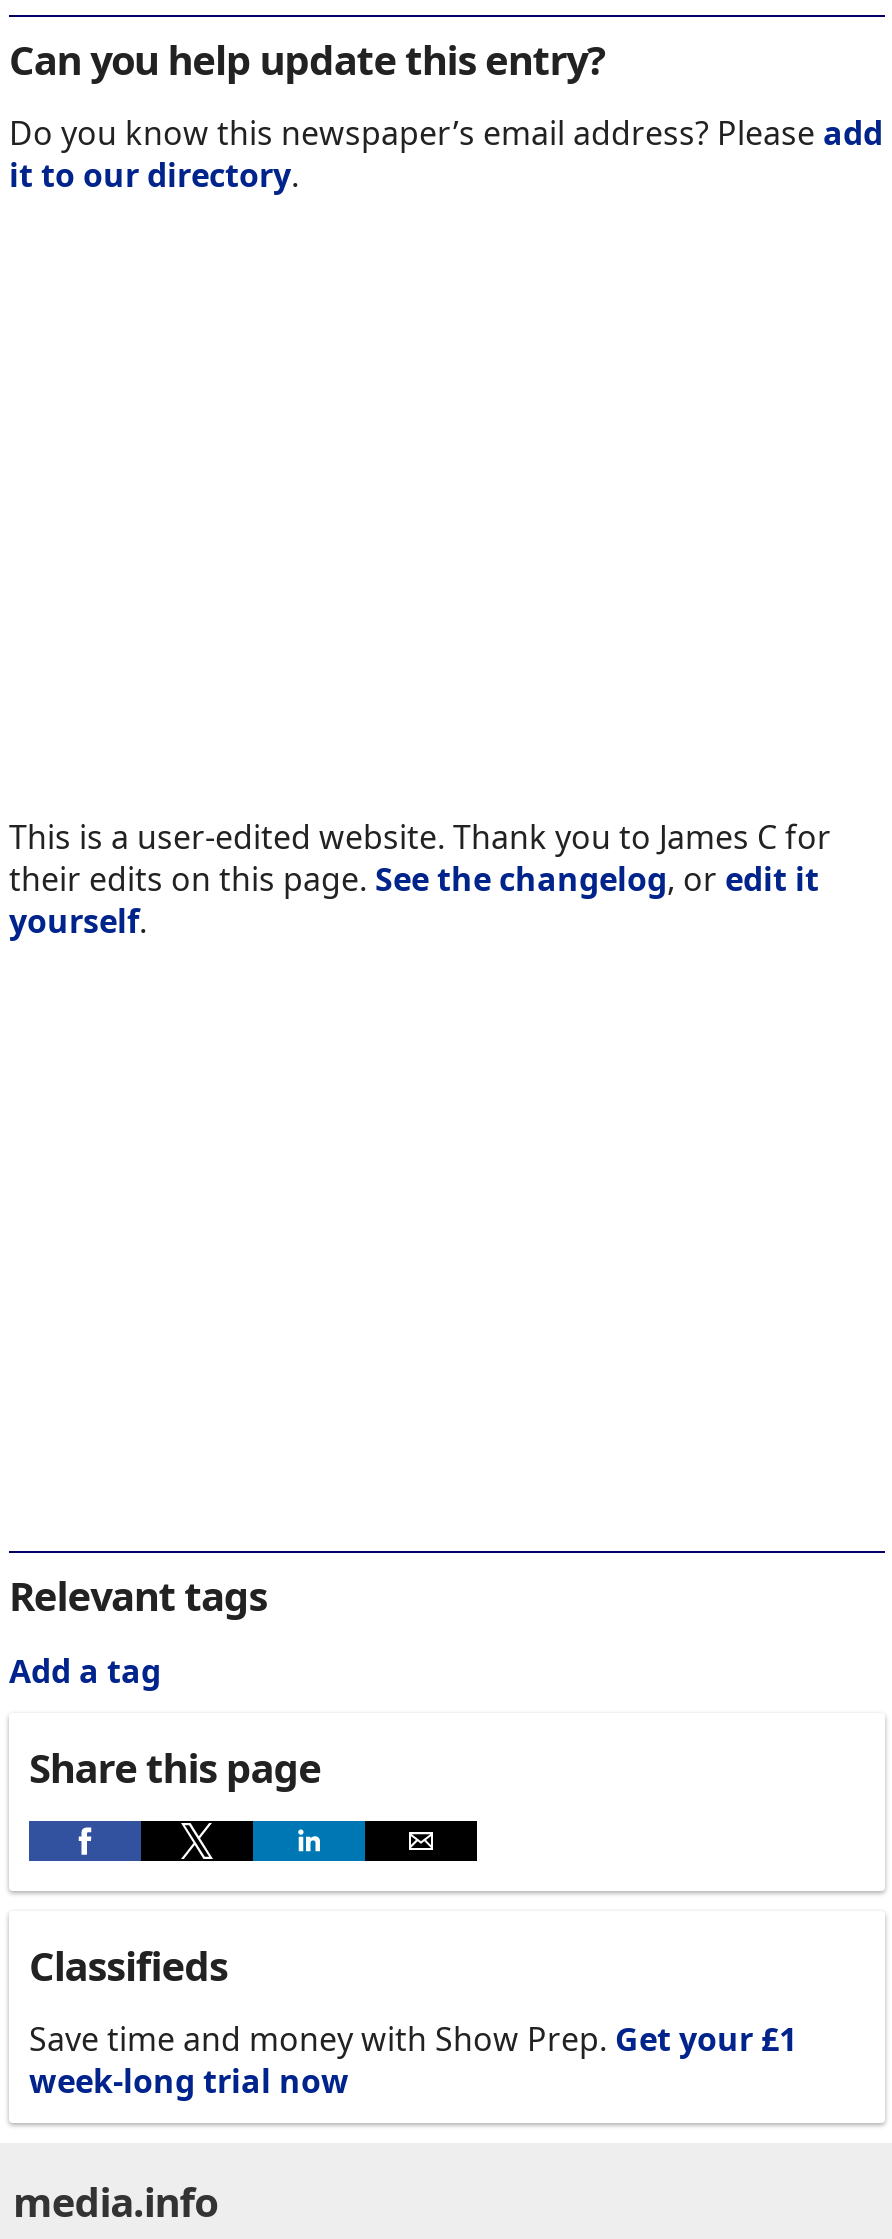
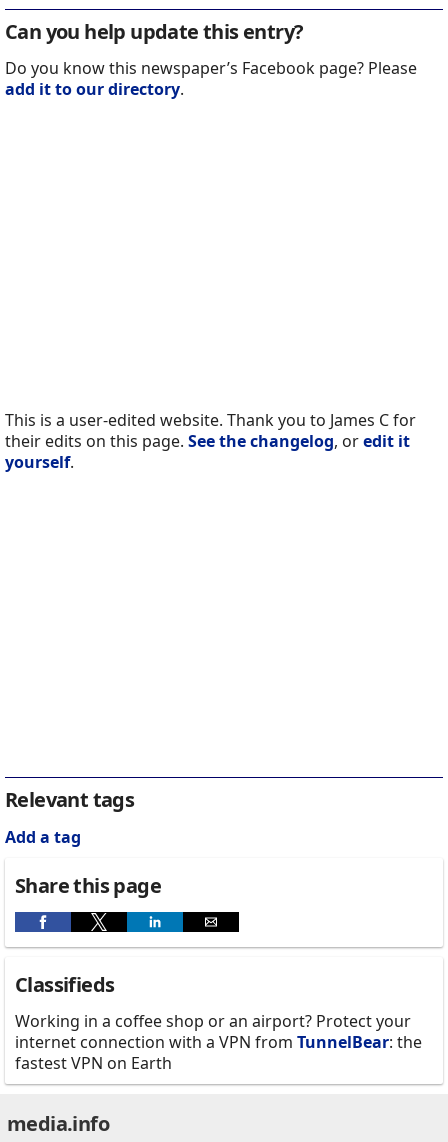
- Do you know this newspaper’s email address? Please add
- it to our directory.
+ Do you know this newspaper’s Facebook page? Please
+ add it to our directory.

- Save time and money with Show Prep. Get your £1
- week-long trial now
+ Working in a coffee shop or an airport? Protect your
+ internet connection with a VPN from TunnelBear: the
+ fastest VPN on Earth
